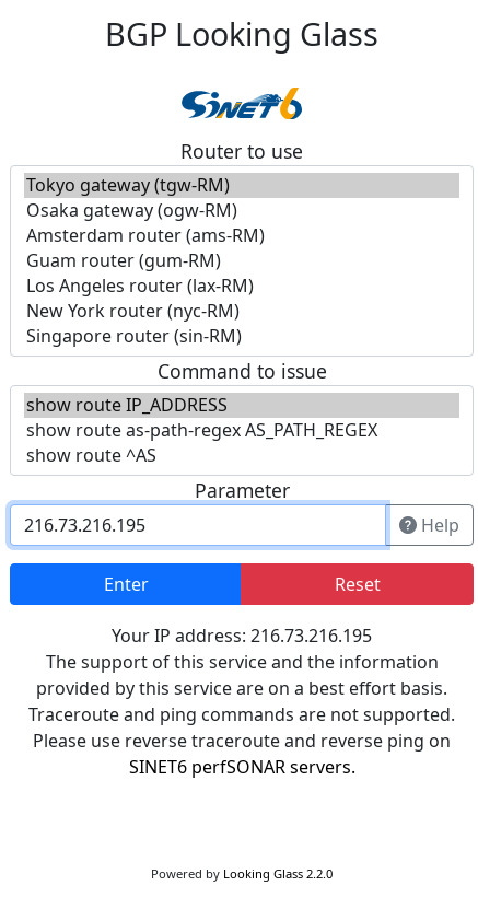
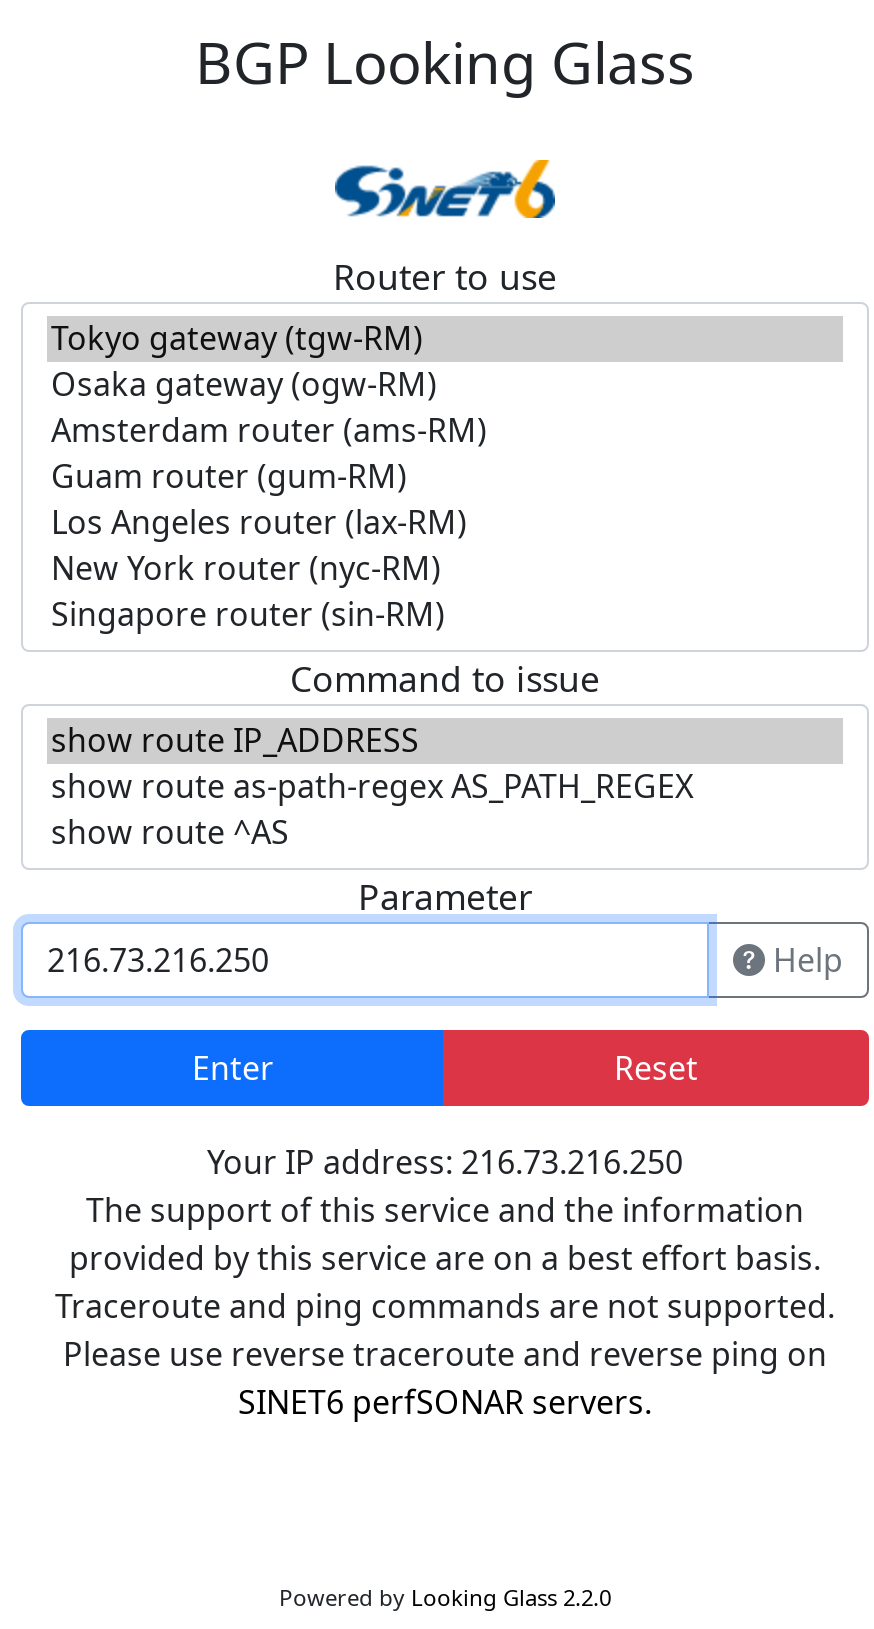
- Your IP address: 216.73.216.195
+ Your IP address: 216.73.216.250
